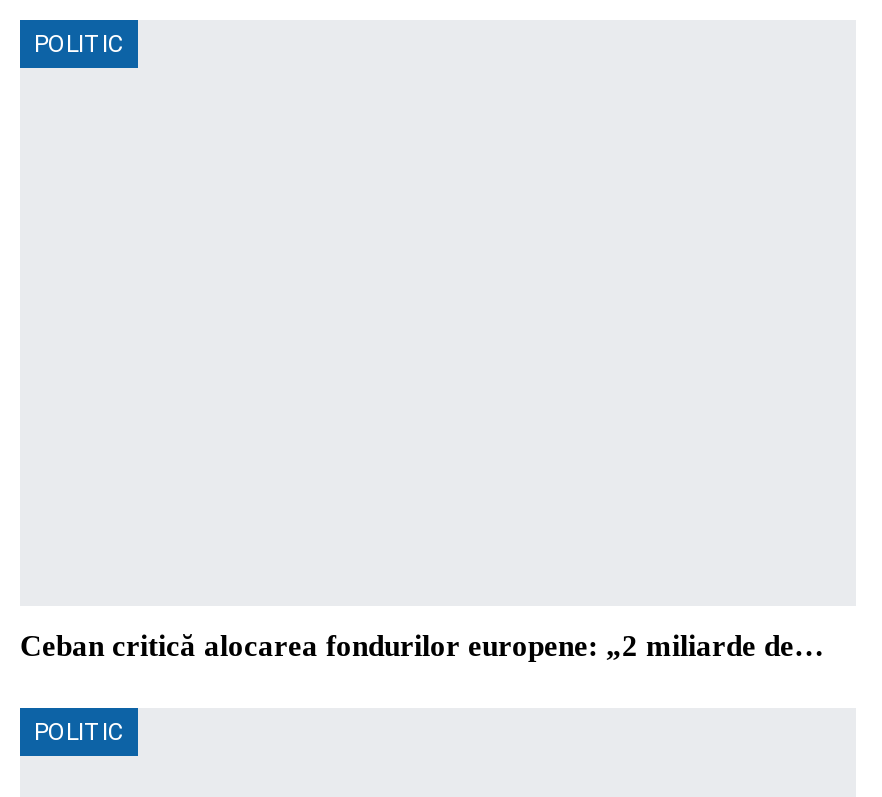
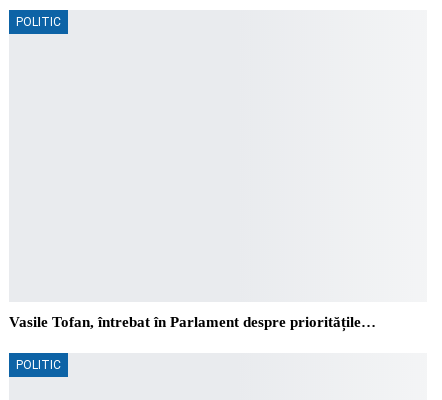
- Ceban critică alocarea fondurilor europene: „2 miliarde de…
+ Vasile Tofan, întrebat în Parlament despre prioritățile…
